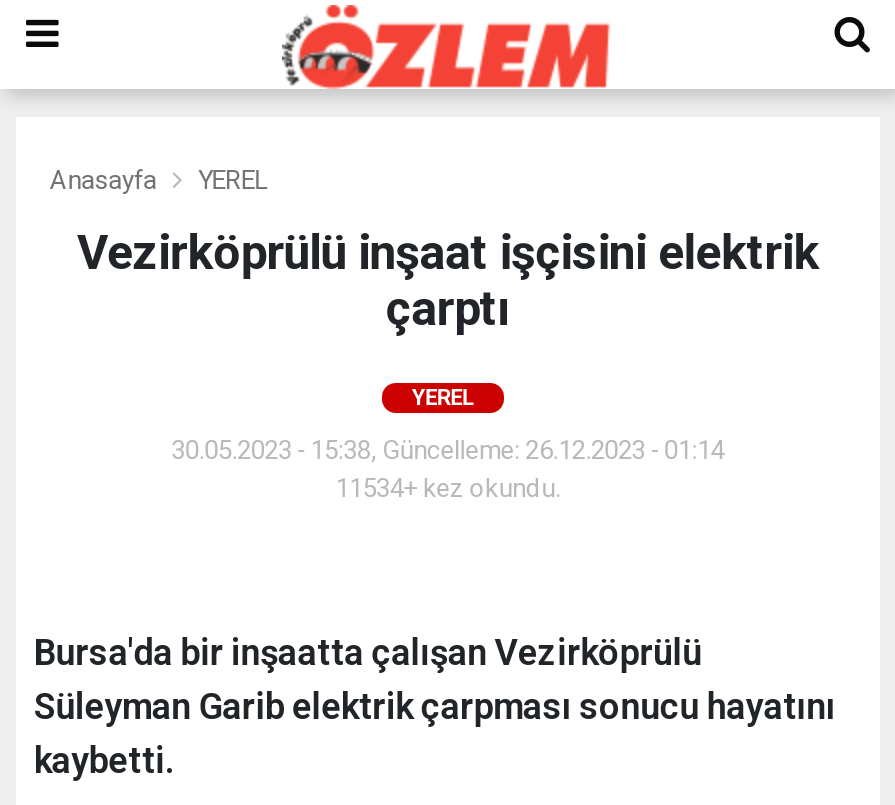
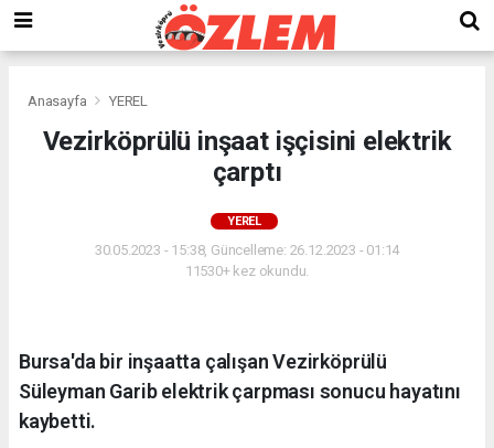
- 11534+ kez okundu.
+ 11530+ kez okundu.
